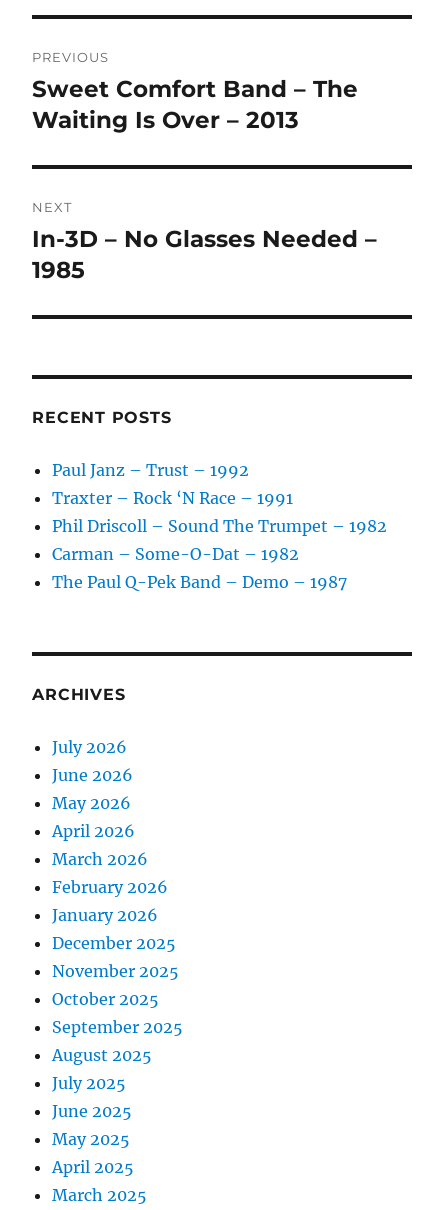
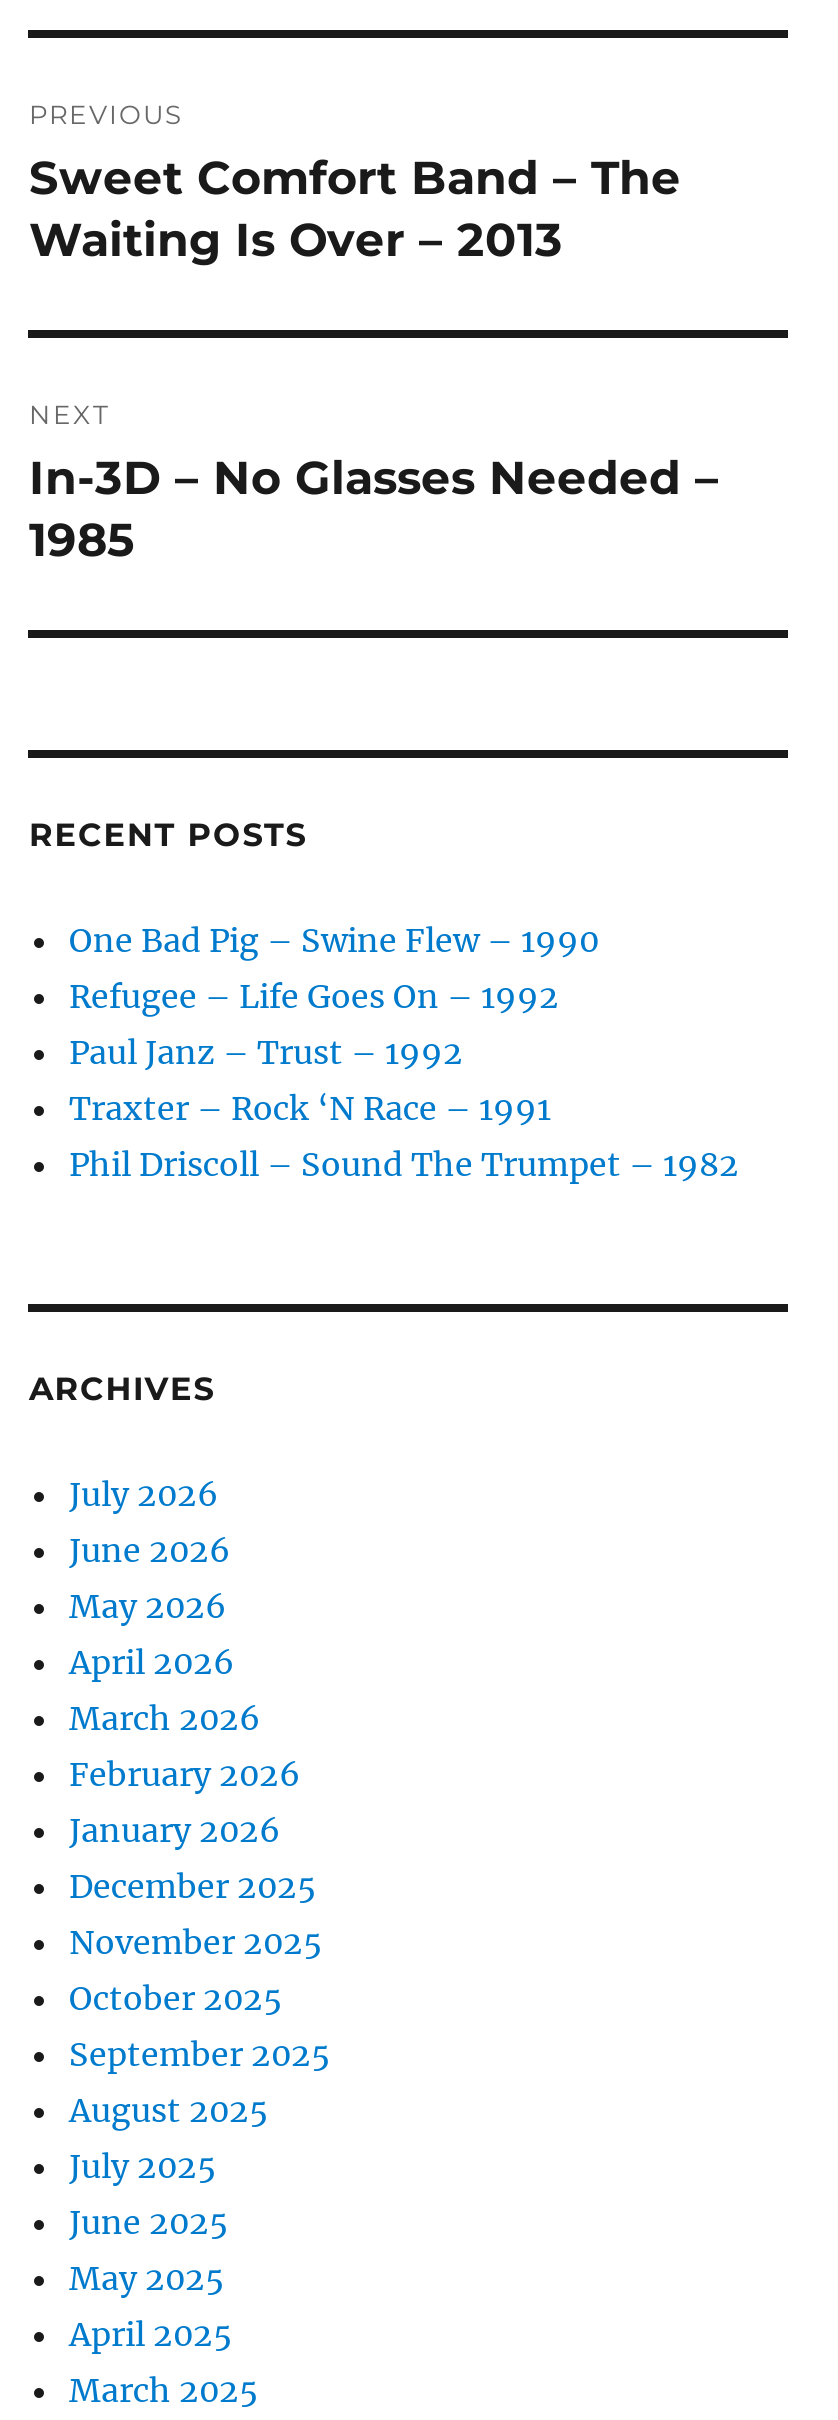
+ One Bad Pig – Swine Flew – 1990
+ Refugee – Life Goes On – 1992

moved down: Paul Janz – Trust – 1992 | Traxter – Rock ‘N Race – 1991 | Phil Driscoll – Sound The Trumpet – 1982

- Carman – Some-O-Dat – 1982
- The Paul Q-Pek Band – Demo – 1987
